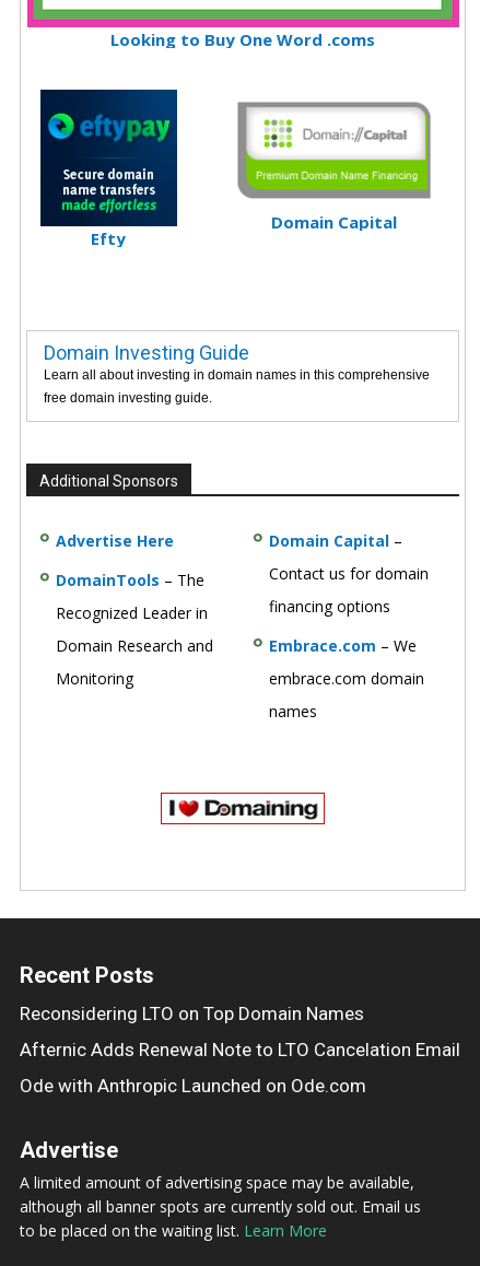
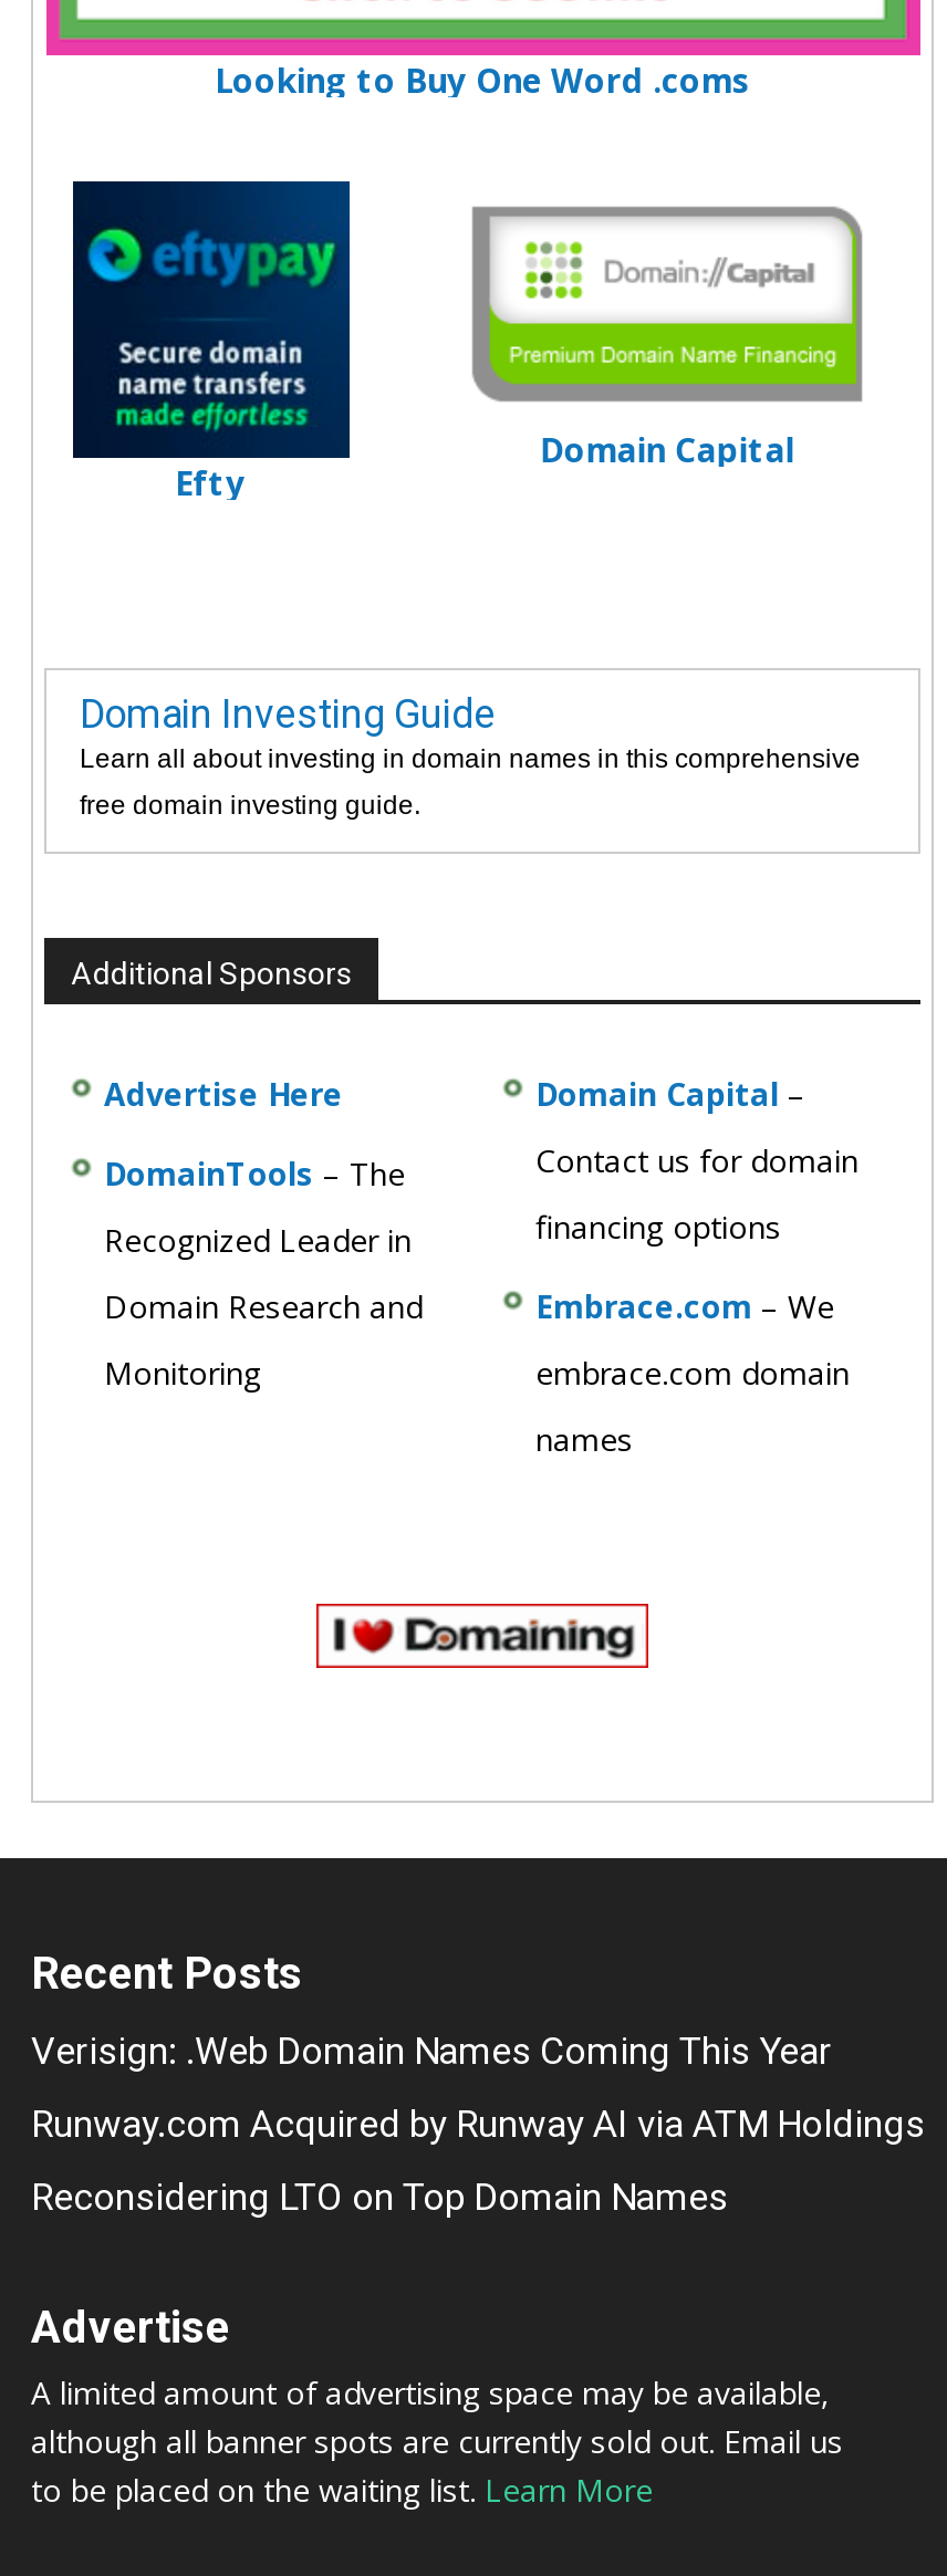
+ Verisign: .Web Domain Names Coming This Year
+ Runway.com Acquired by Runway AI via ATM Holdings

moved down: Reconsidering LTO on Top Domain Names

- Afternic Adds Renewal Note to LTO Cancelation Email
- Ode with Anthropic Launched on Ode.com
